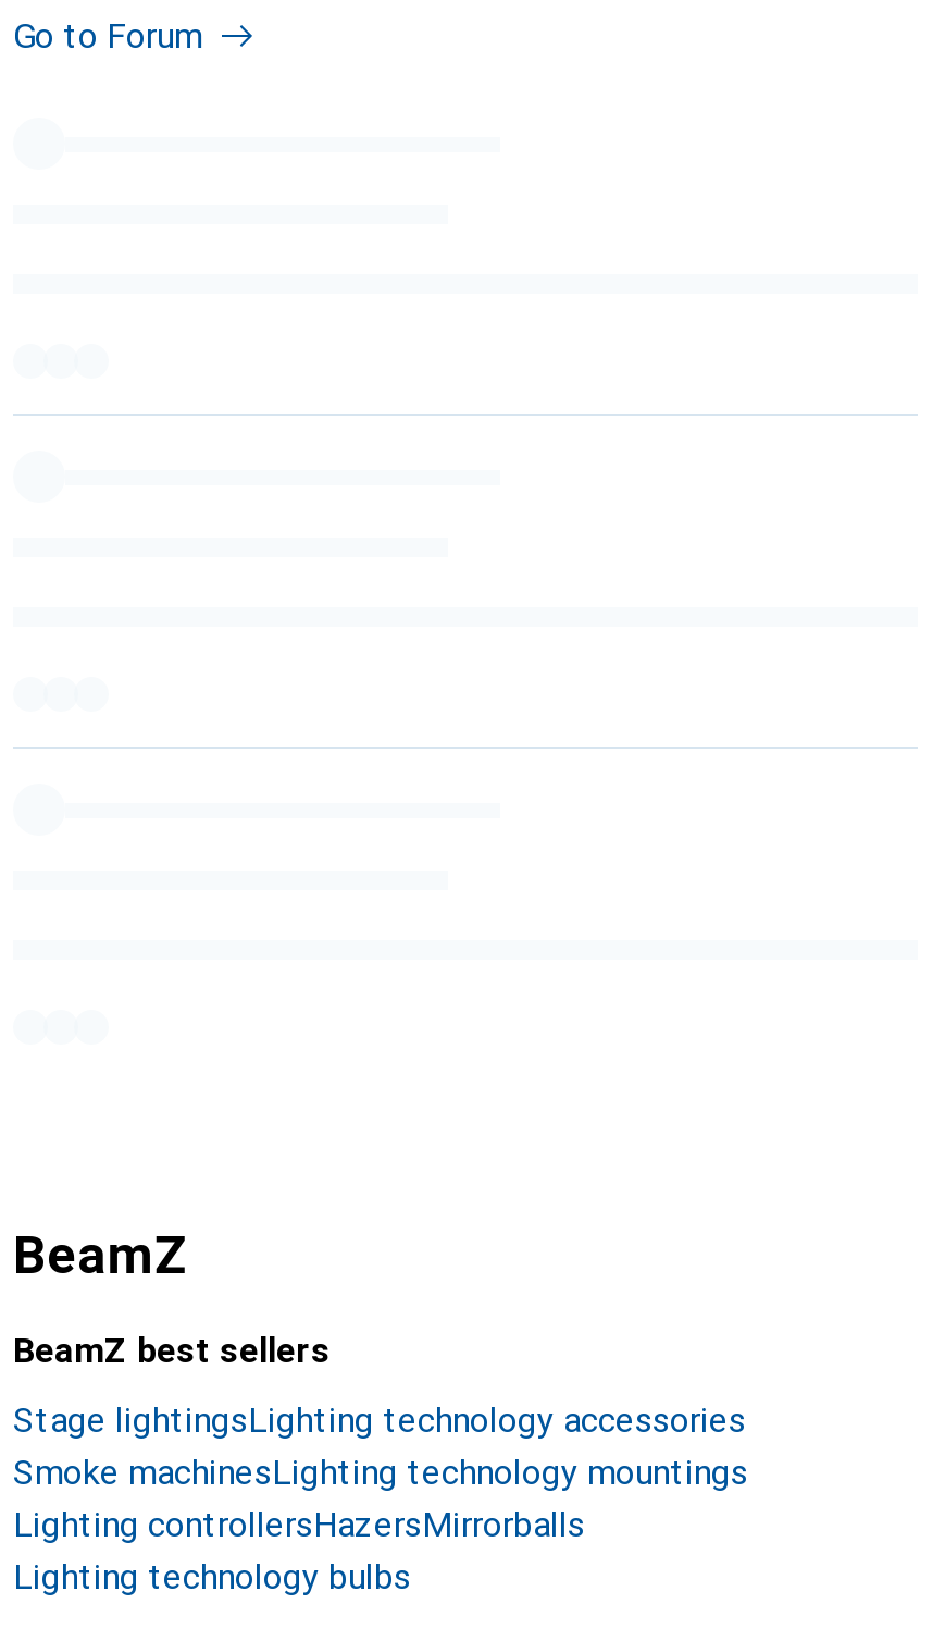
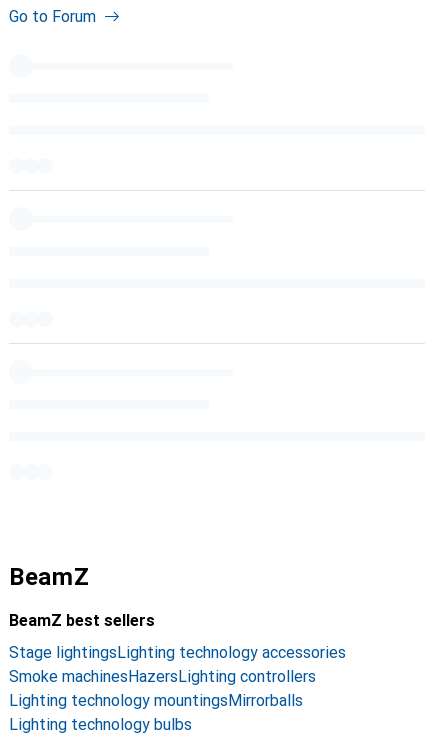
- Smoke machinesLighting technology mountings
+ Smoke machinesHazersLighting controllers

- Lighting controllersHazersMirrorballs
+ Lighting technology mountingsMirrorballs
